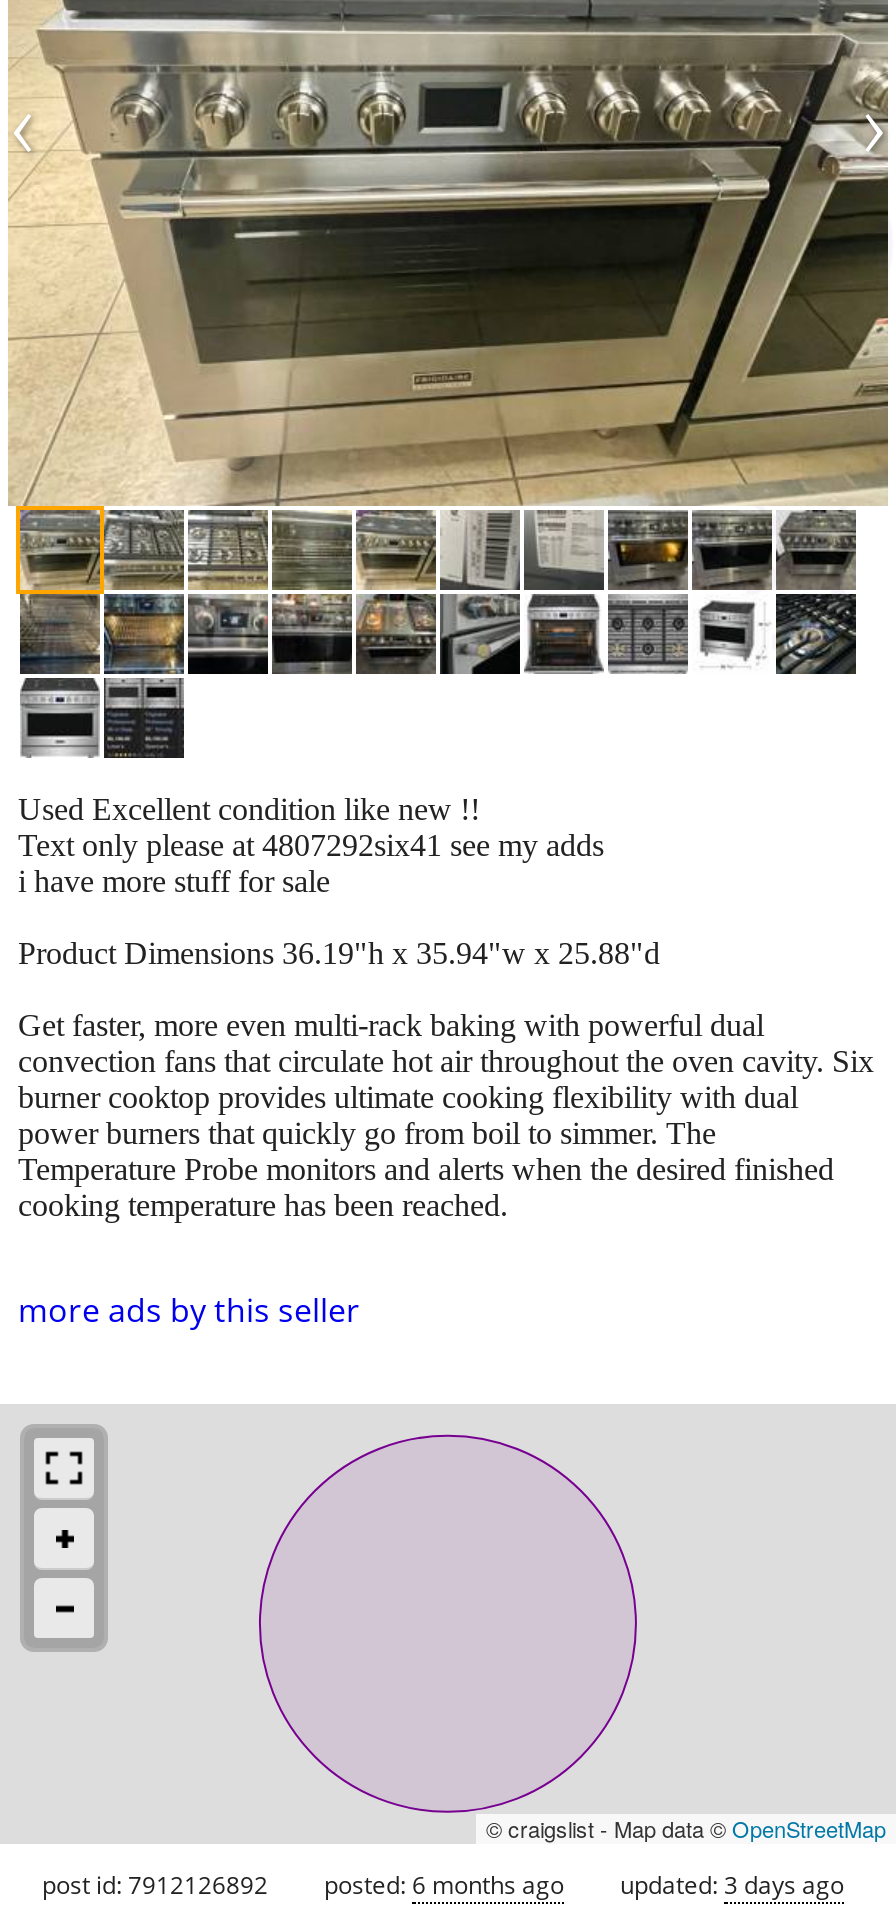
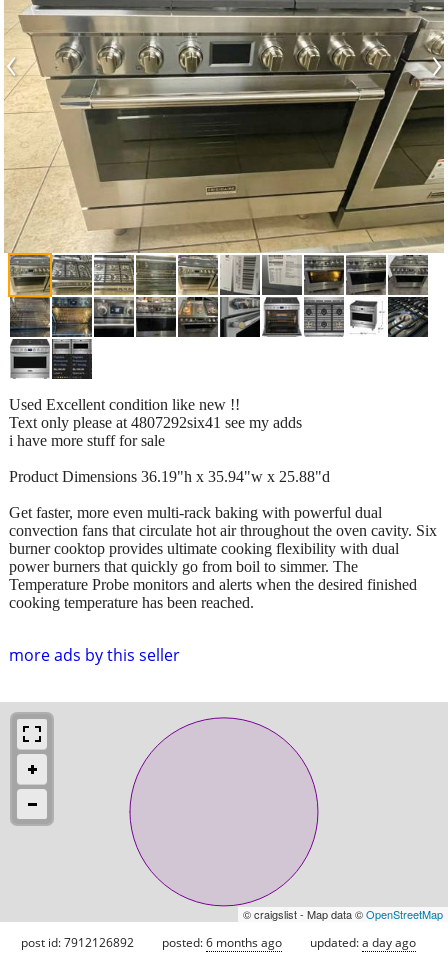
- updated: 3 days ago
+ updated: a day ago
